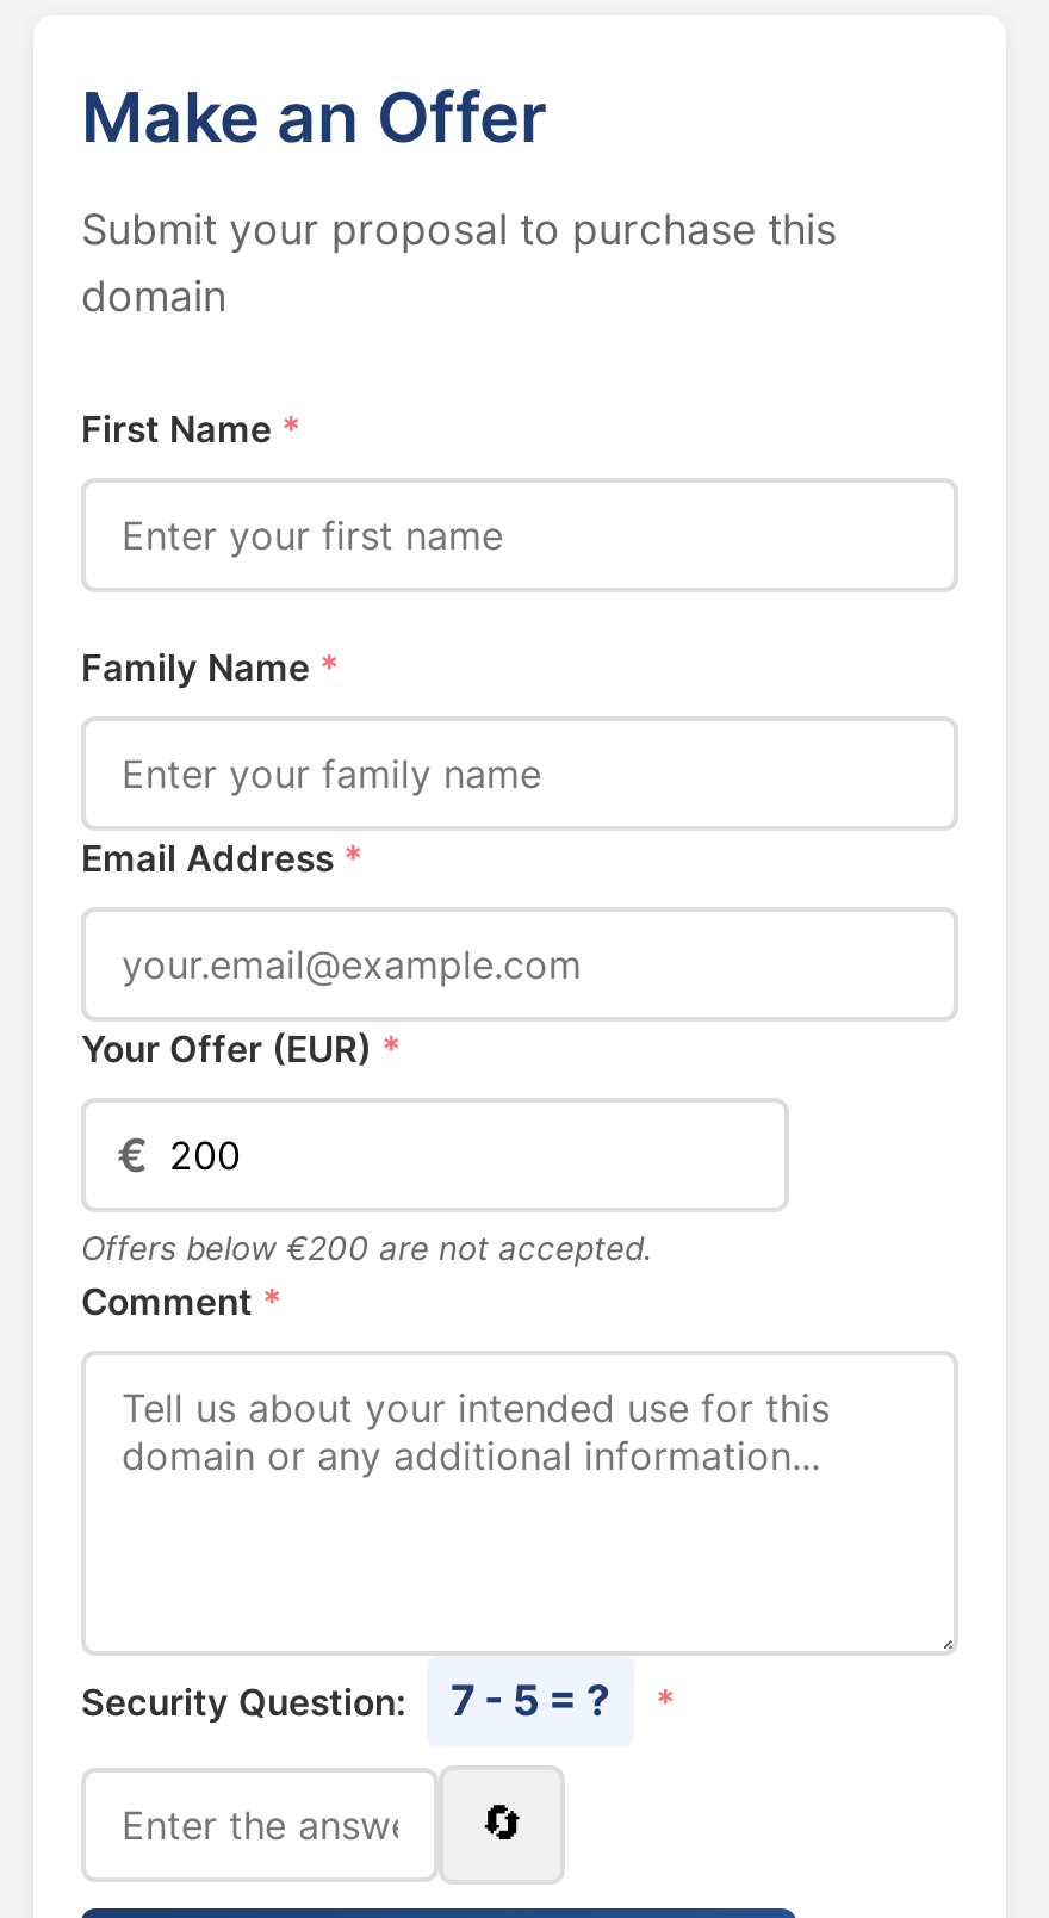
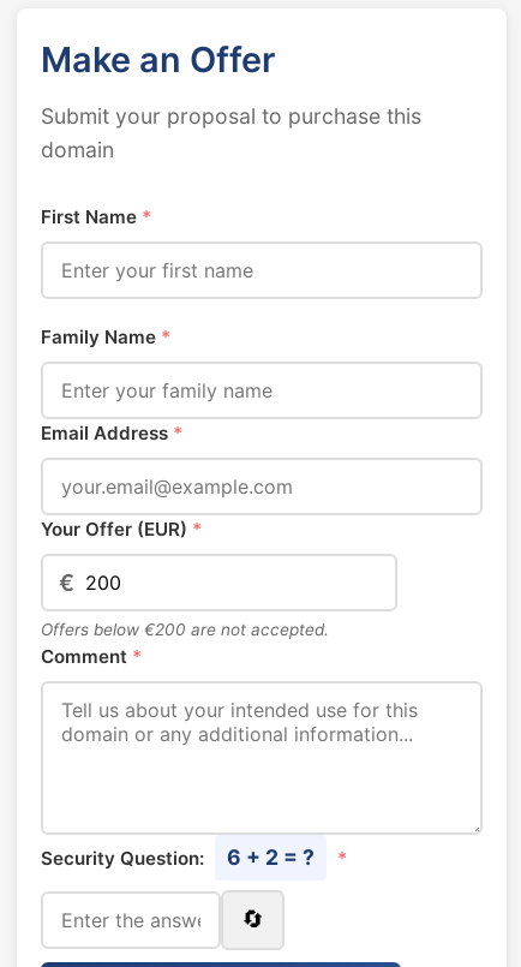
- 7 - 5 = ?
+ 6 + 2 = ?
